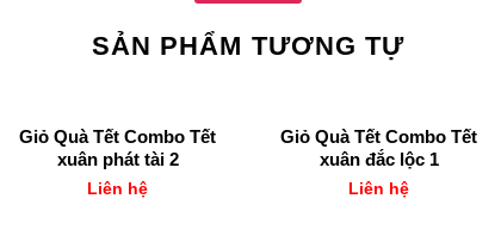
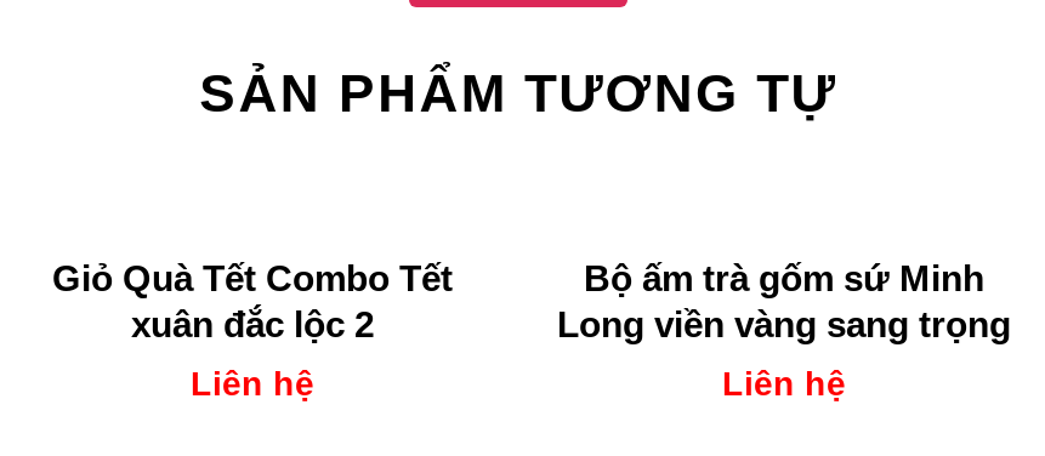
- Giỏ Quà Tết Combo Tết
- xuân đắc lộc 1
+ Bộ ấm trà gốm sứ Minh
+ Long viền vàng sang trọng

- xuân phát tài 2
+ xuân đắc lộc 2
